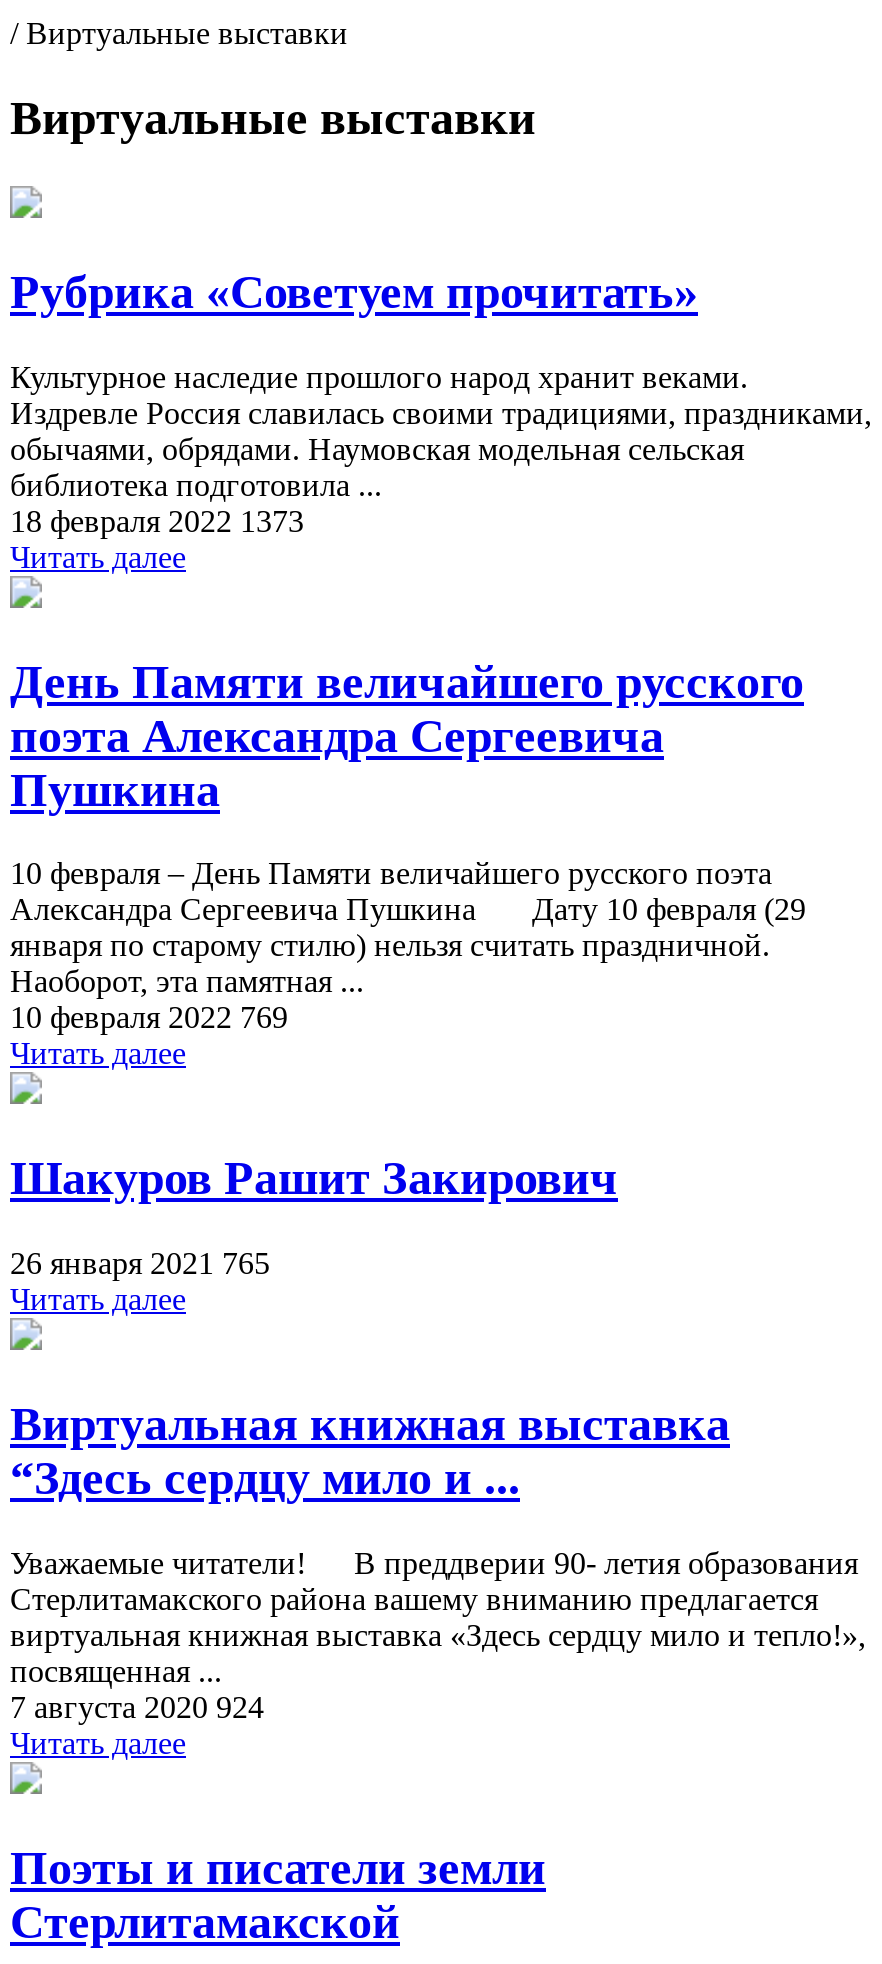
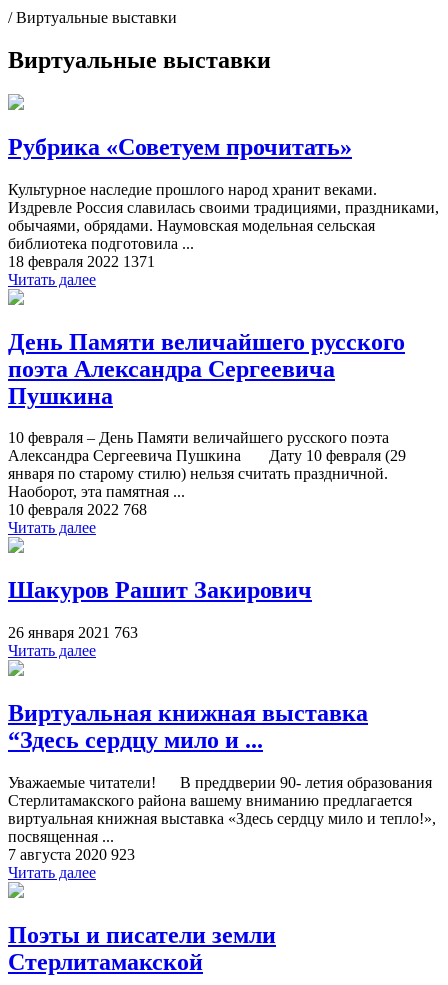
- 18 февраля 2022 1373
+ 18 февраля 2022 1371

- 10 февраля 2022 769
+ 10 февраля 2022 768

- 26 января 2021 765
+ 26 января 2021 763

- 7 августа 2020 924
+ 7 августа 2020 923
